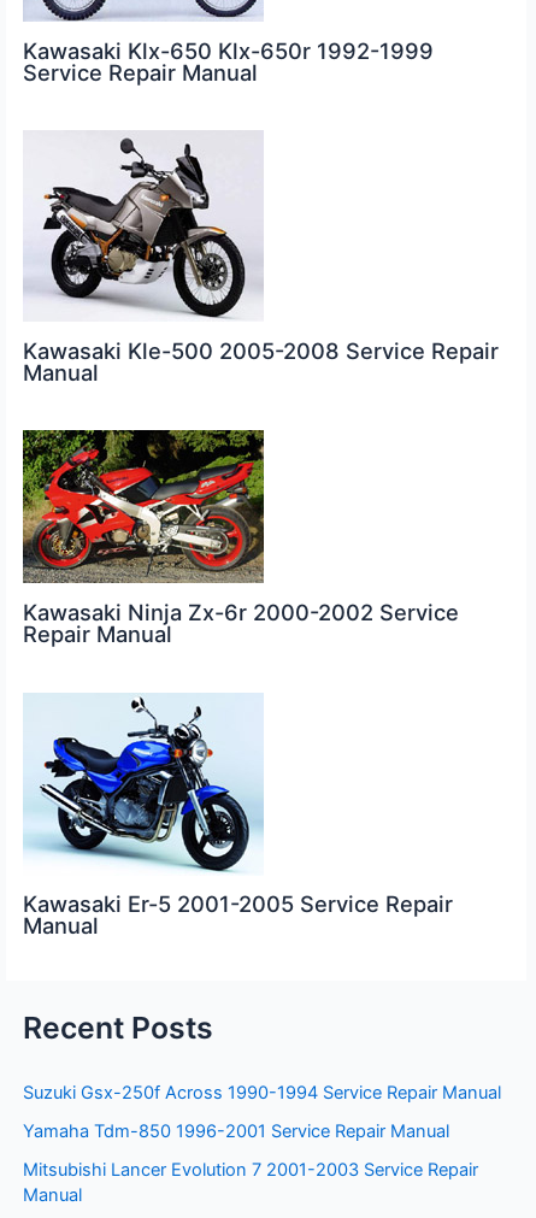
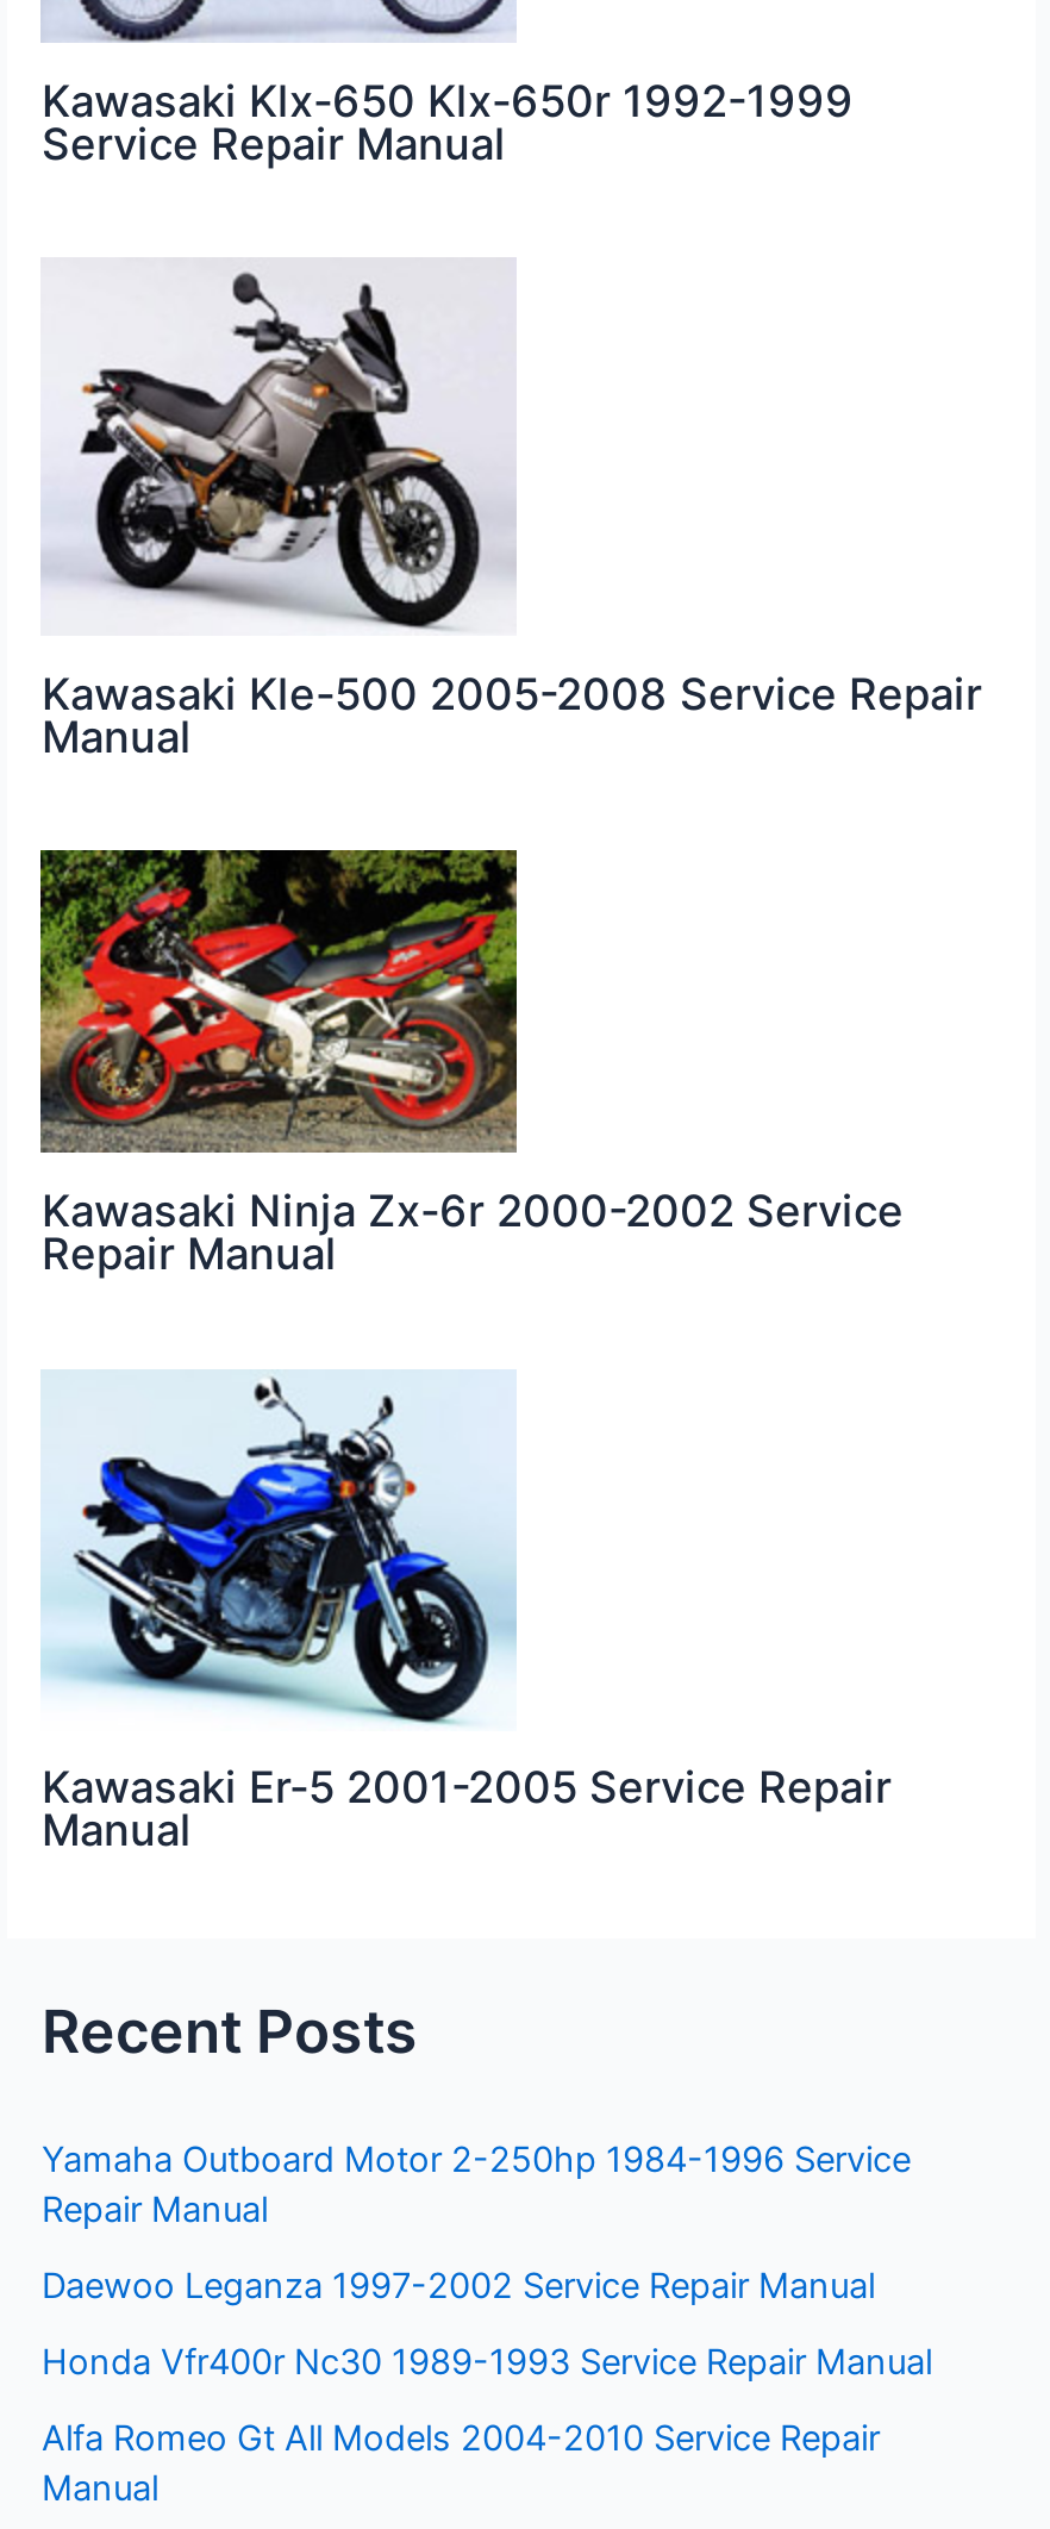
- Suzuki Gsx-250f Across 1990-1994 Service Repair Manual
- Yamaha Tdm-850 1996-2001 Service Repair Manual
- Mitsubishi Lancer Evolution 7 2001-2003 Service Repair
+ Yamaha Outboard Motor 2-250hp 1984-1996 Service
+ Repair Manual
+ Daewoo Leganza 1997-2002 Service Repair Manual
+ Honda Vfr400r Nc30 1989-1993 Service Repair Manual
+ Alfa Romeo Gt All Models 2004-2010 Service Repair
